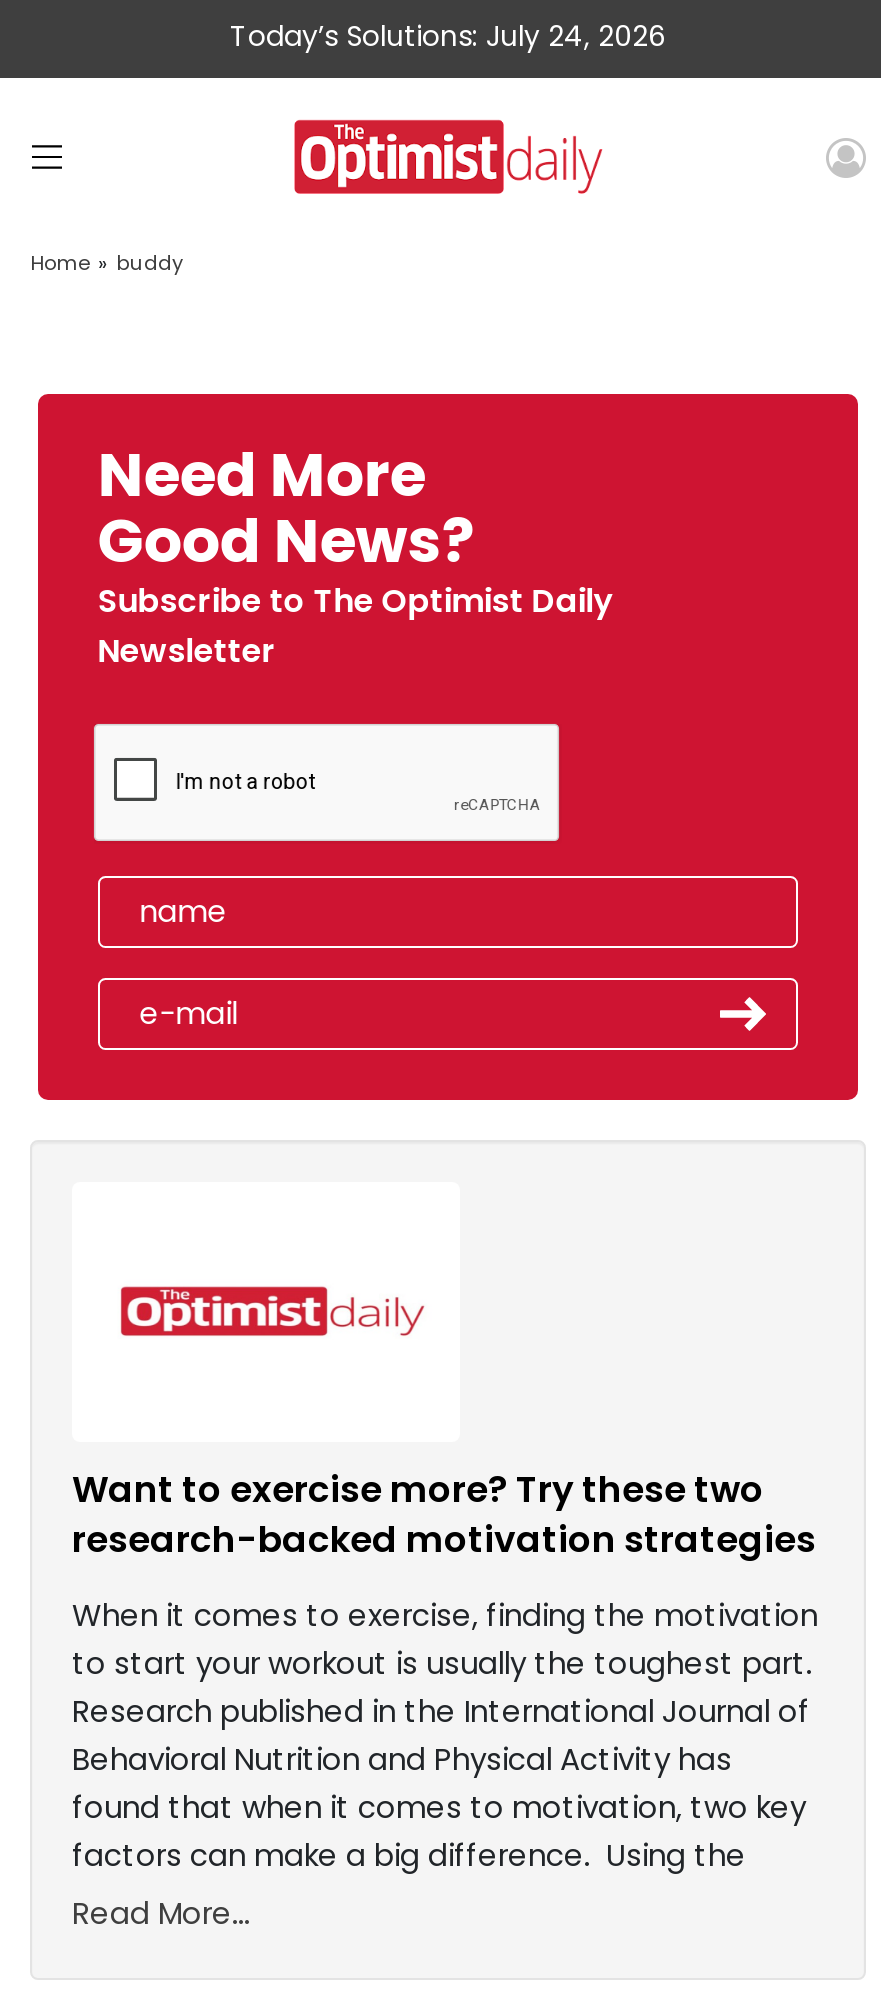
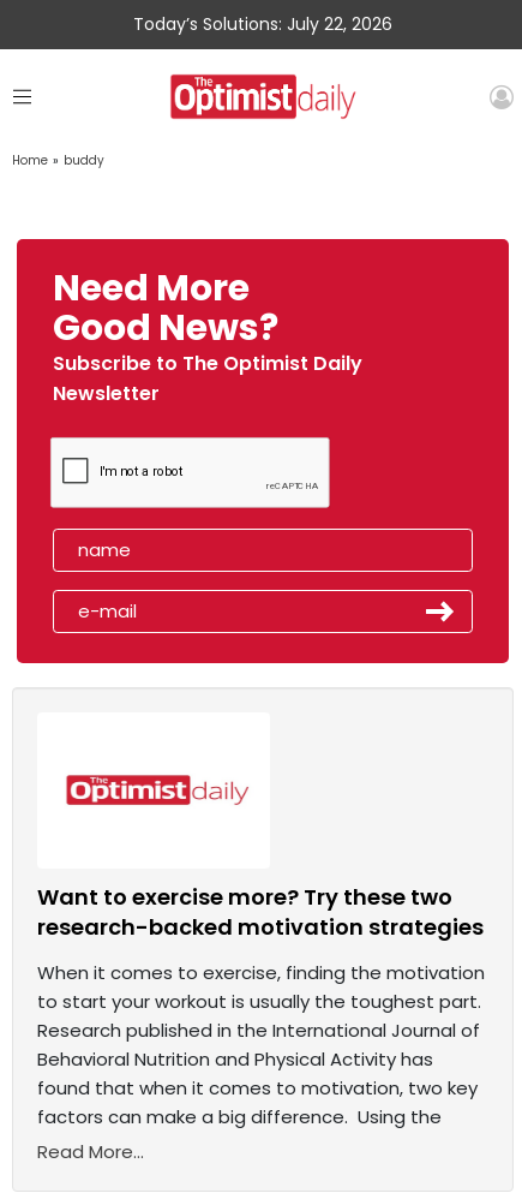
- Today’s Solutions: July 24, 2026
+ Today’s Solutions: July 22, 2026
